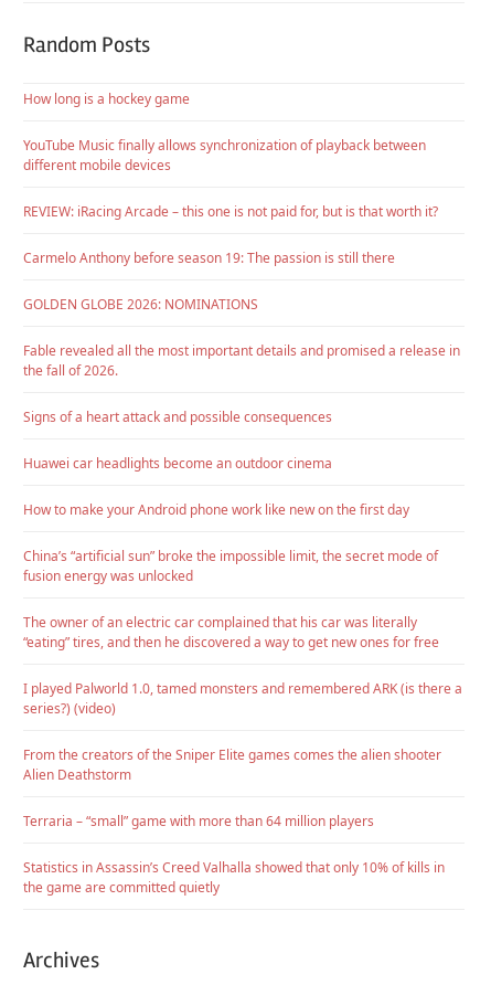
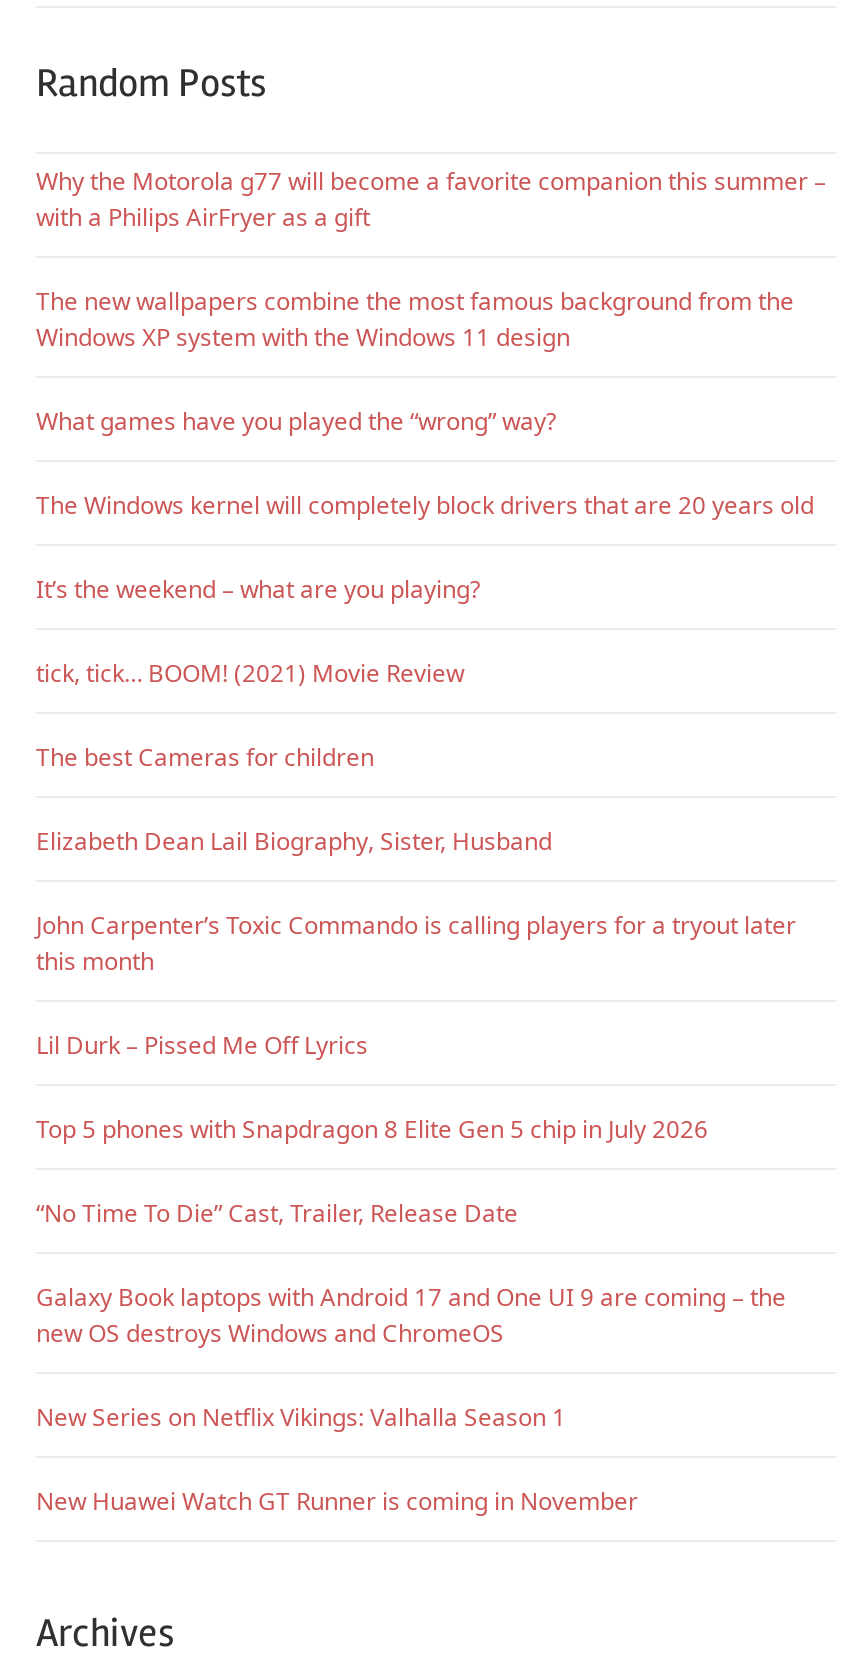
- How long is a hockey game
+ Why the Motorola g77 will become a favorite companion this summer –
+ with a Philips AirFryer as a gift

- YouTube Music finally allows synchronization of playback between
- different mobile devices
+ The new wallpapers combine the most famous background from the
+ Windows XP system with the Windows 11 design

- REVIEW: iRacing Arcade – this one is not paid for, but is that worth it?
+ What games have you played the “wrong” way?

- Carmelo Anthony before season 19: The passion is still there
+ The Windows kernel will completely block drivers that are 20 years old

- GOLDEN GLOBE 2026: NOMINATIONS
+ It’s the weekend – what are you playing?

- Fable revealed all the most important details and promised a release in
- the fall of 2026.
+ tick, tick… BOOM! (2021) Movie Review

- Signs of a heart attack and possible consequences
+ The best Cameras for children

- Huawei car headlights become an outdoor cinema
+ Elizabeth Dean Lail Biography, Sister, Husband

- How to make your Android phone work like new on the first day
+ John Carpenter’s Toxic Commando is calling players for a tryout later
+ this month

- China’s “artificial sun” broke the impossible limit, the secret mode of
- fusion energy was unlocked
+ Lil Durk – Pissed Me Off Lyrics

- The owner of an electric car complained that his car was literally
- “eating” tires, and then he discovered a way to get new ones for free
+ Top 5 phones with Snapdragon 8 Elite Gen 5 chip in July 2026

- I played Palworld 1.0, tamed monsters and remembered ARK (is there a
- series?) (video)
+ “No Time To Die” Cast, Trailer, Release Date

- From the creators of the Sniper Elite games comes the alien shooter
- Alien Deathstorm
+ Galaxy Book laptops with Android 17 and One UI 9 are coming – the
+ new OS destroys Windows and ChromeOS

- Terraria – “small” game with more than 64 million players
+ New Series on Netflix Vikings: Valhalla Season 1

- Statistics in Assassin’s Creed Valhalla showed that only 10% of kills in
- the game are committed quietly
+ New Huawei Watch GT Runner is coming in November
